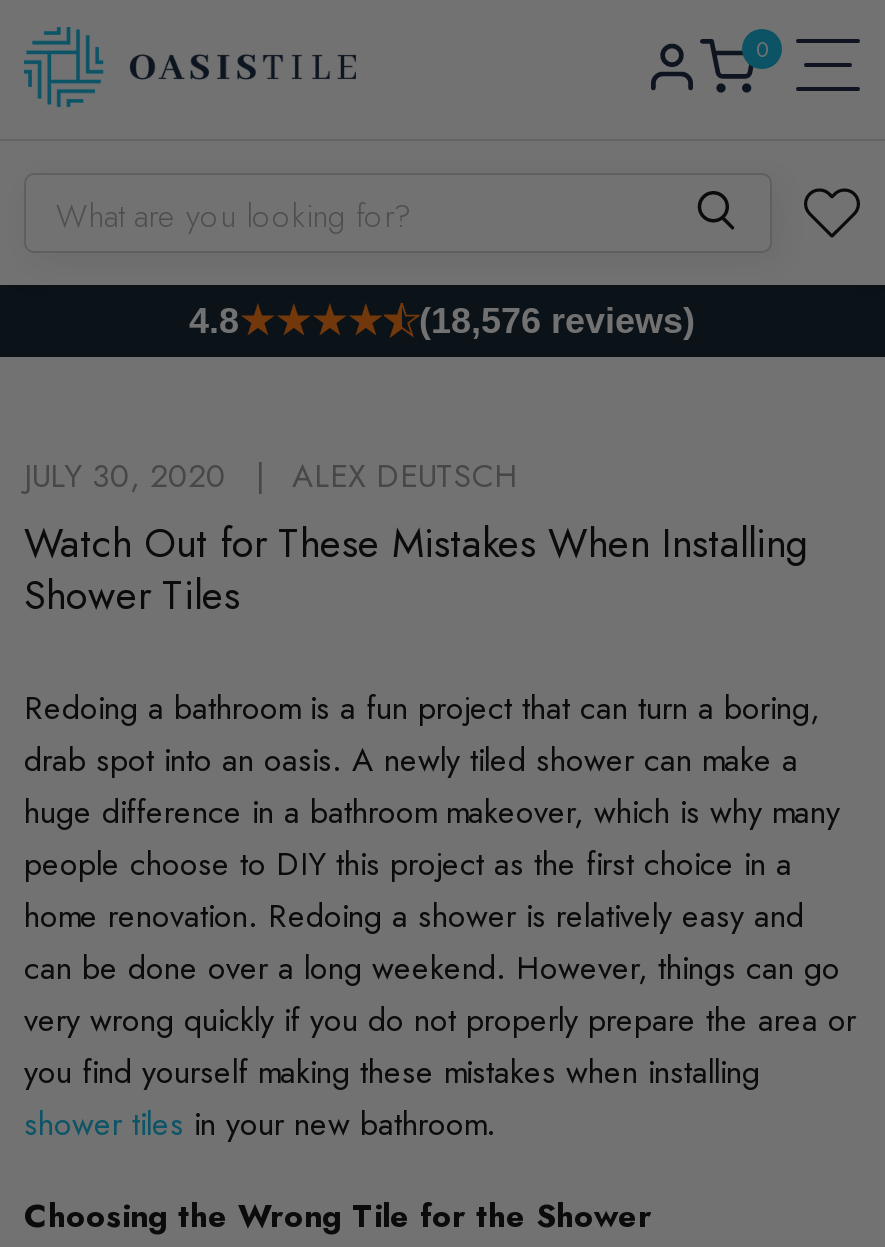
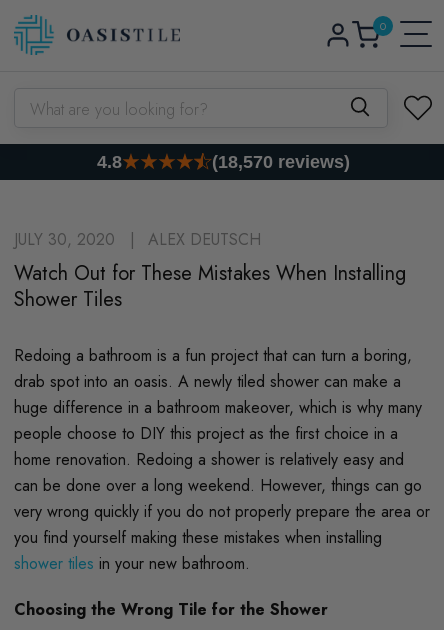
- (18,576 reviews)
+ (18,570 reviews)
